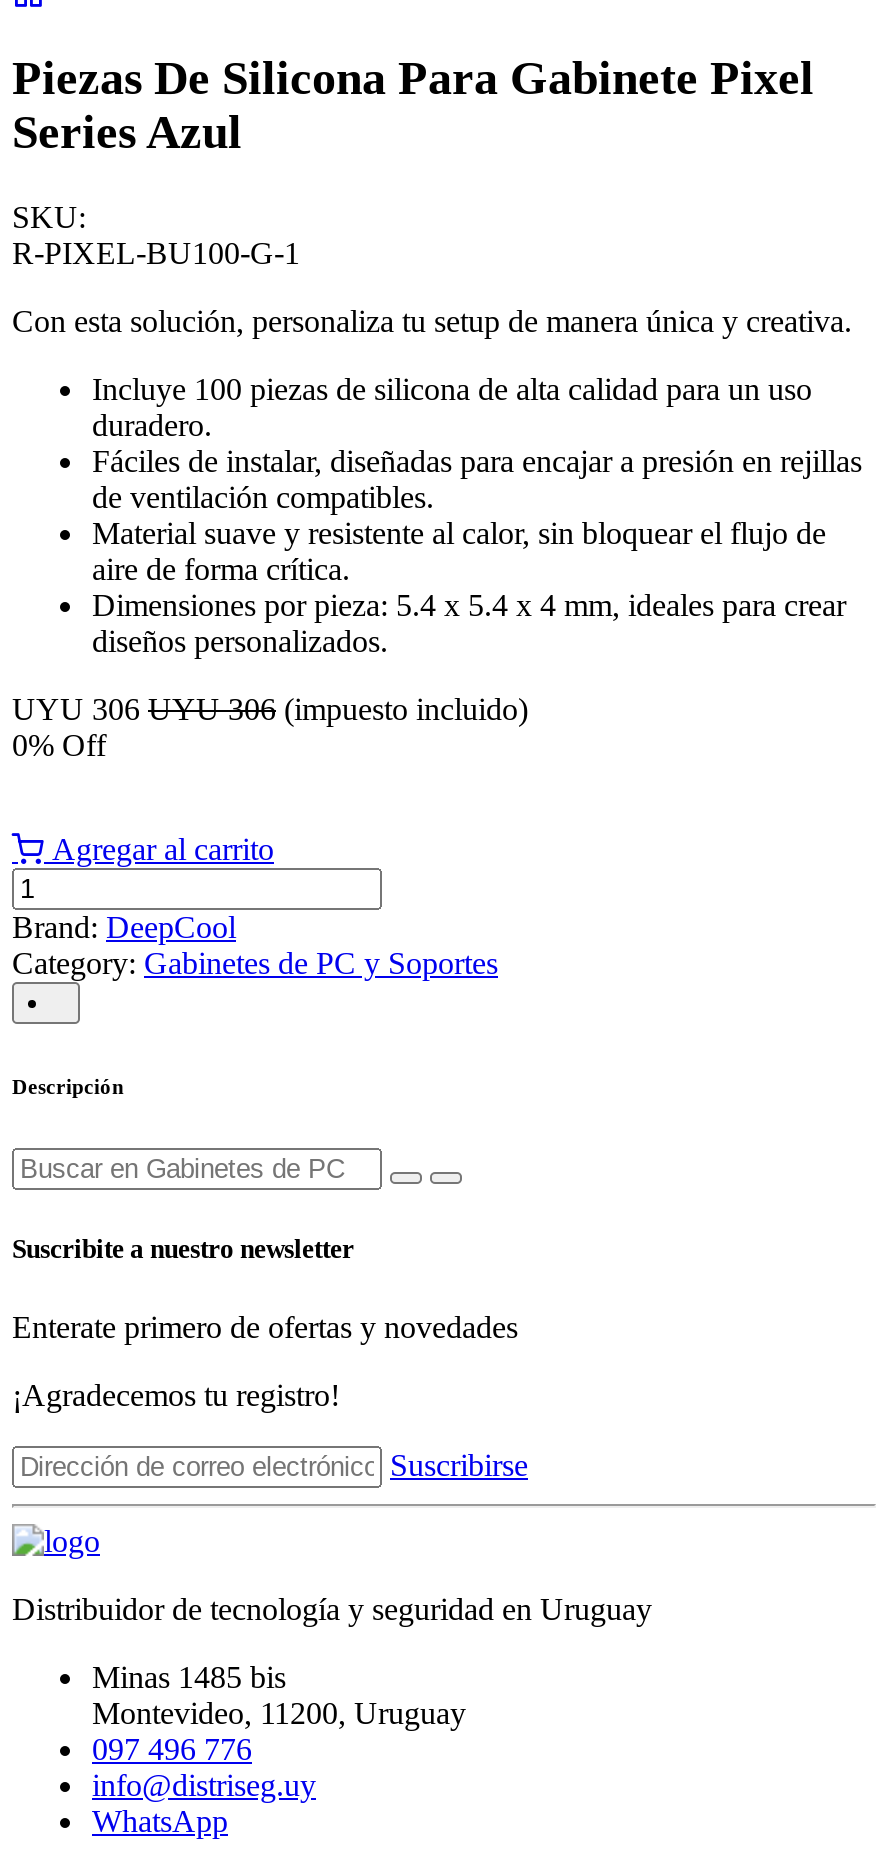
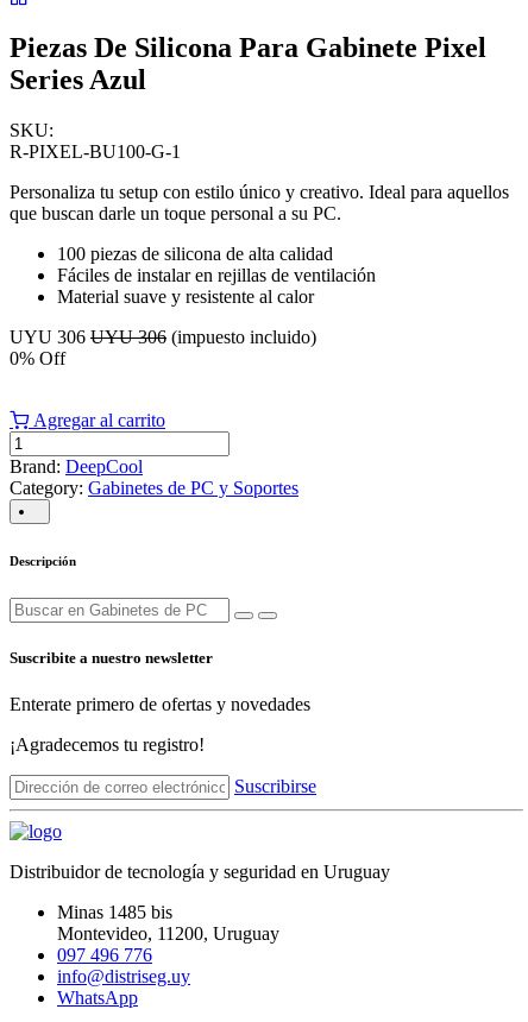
- Con esta solución, personaliza tu setup de manera única y creativa.
+ Personaliza tu setup con estilo único y creativo. Ideal para aquellos
+ que buscan darle un toque personal a su PC.

- Incluye 100 piezas de silicona de alta calidad para un uso
- duradero.
- Fáciles de instalar, diseñadas para encajar a presión en rejillas
- de ventilación compatibles.
- Material suave y resistente al calor, sin bloquear el flujo de
- aire de forma crítica.
- Dimensiones por pieza: 5.4 x 5.4 x 4 mm, ideales para crear
- diseños personalizados.
+ 100 piezas de silicona de alta calidad
+ Fáciles de instalar en rejillas de ventilación
+ Material suave y resistente al calor
